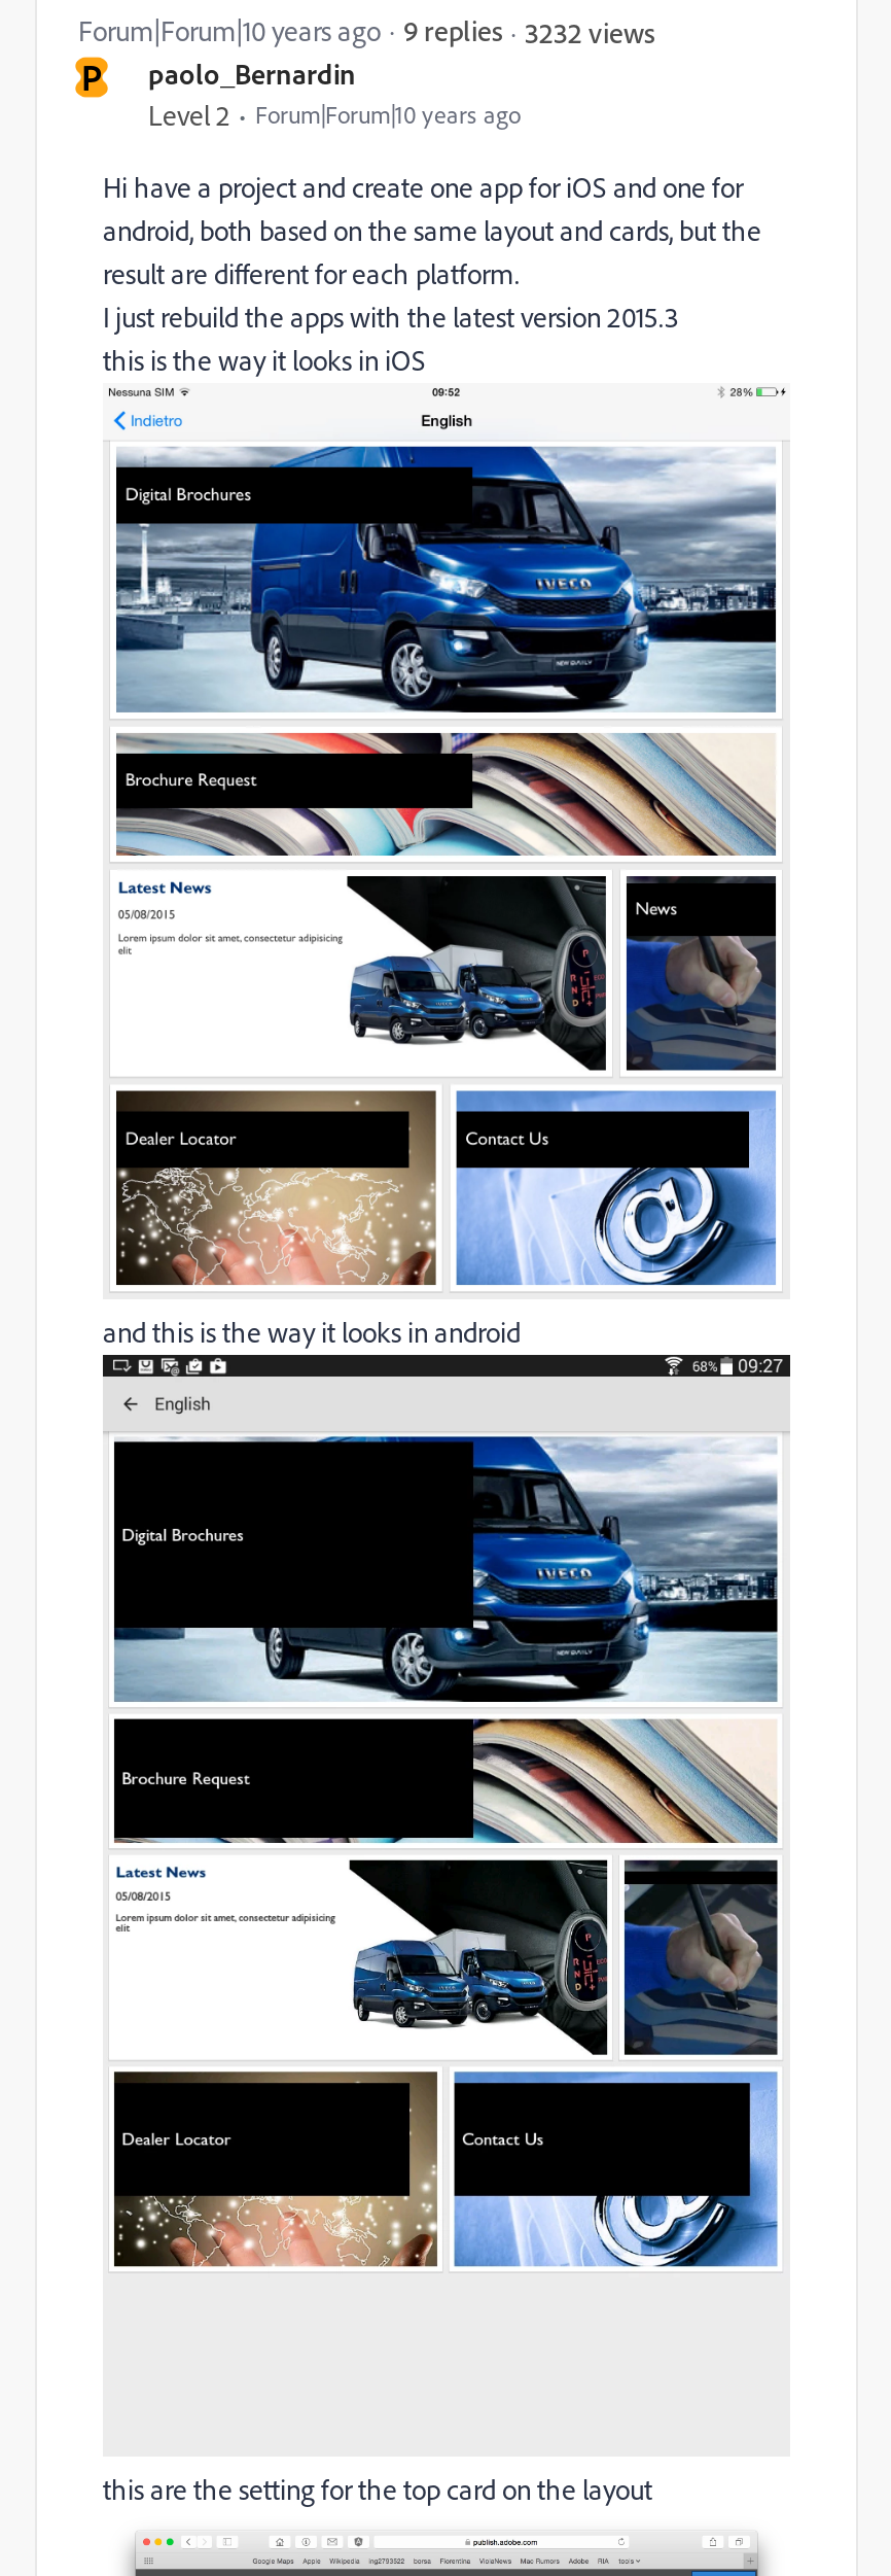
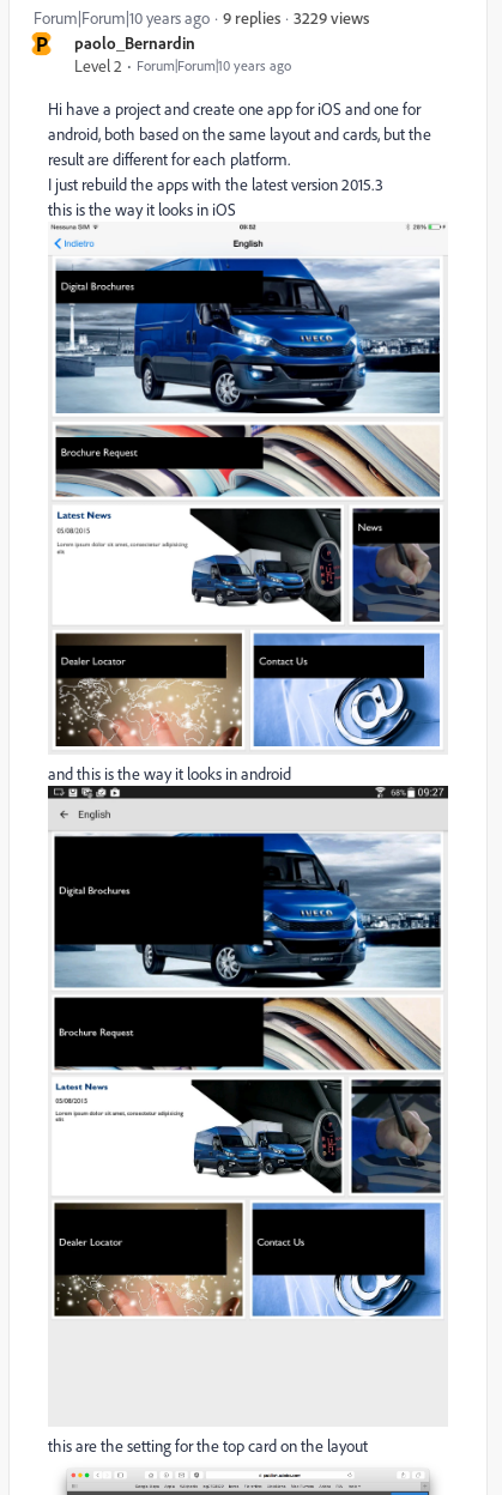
- 3232 views
+ 3229 views
